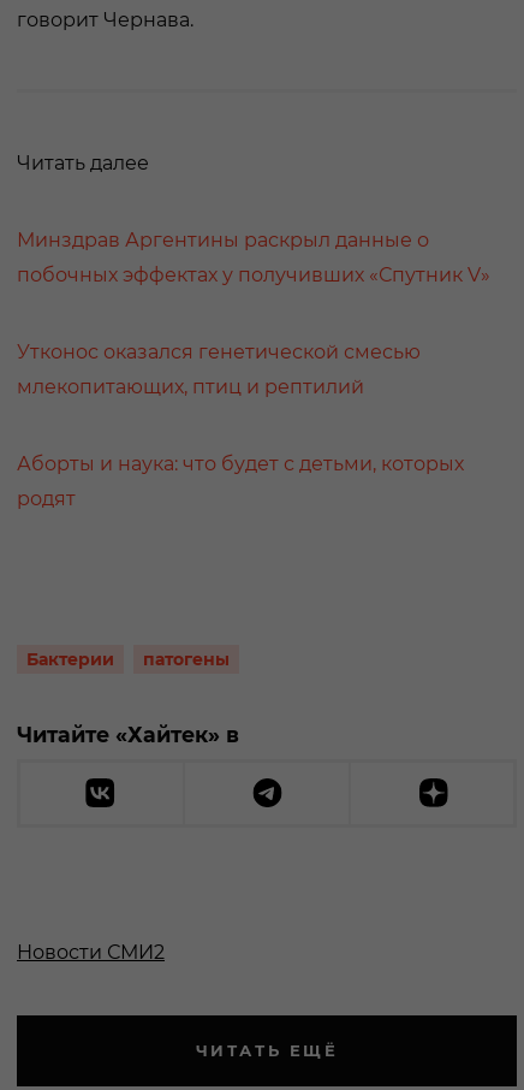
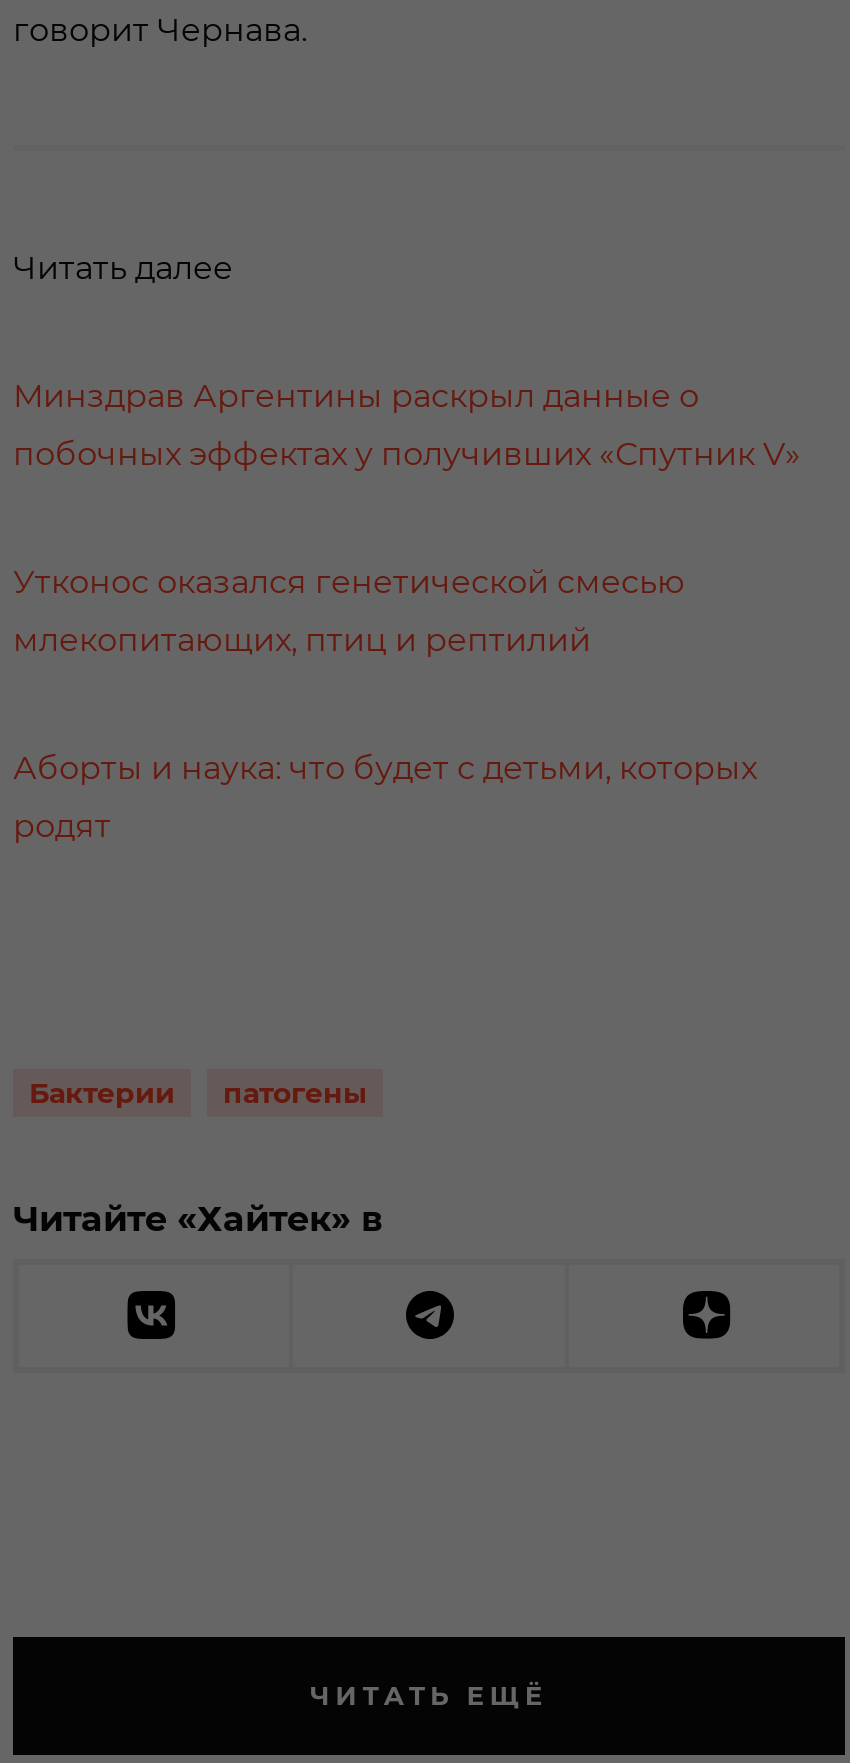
- Новости СМИ2
